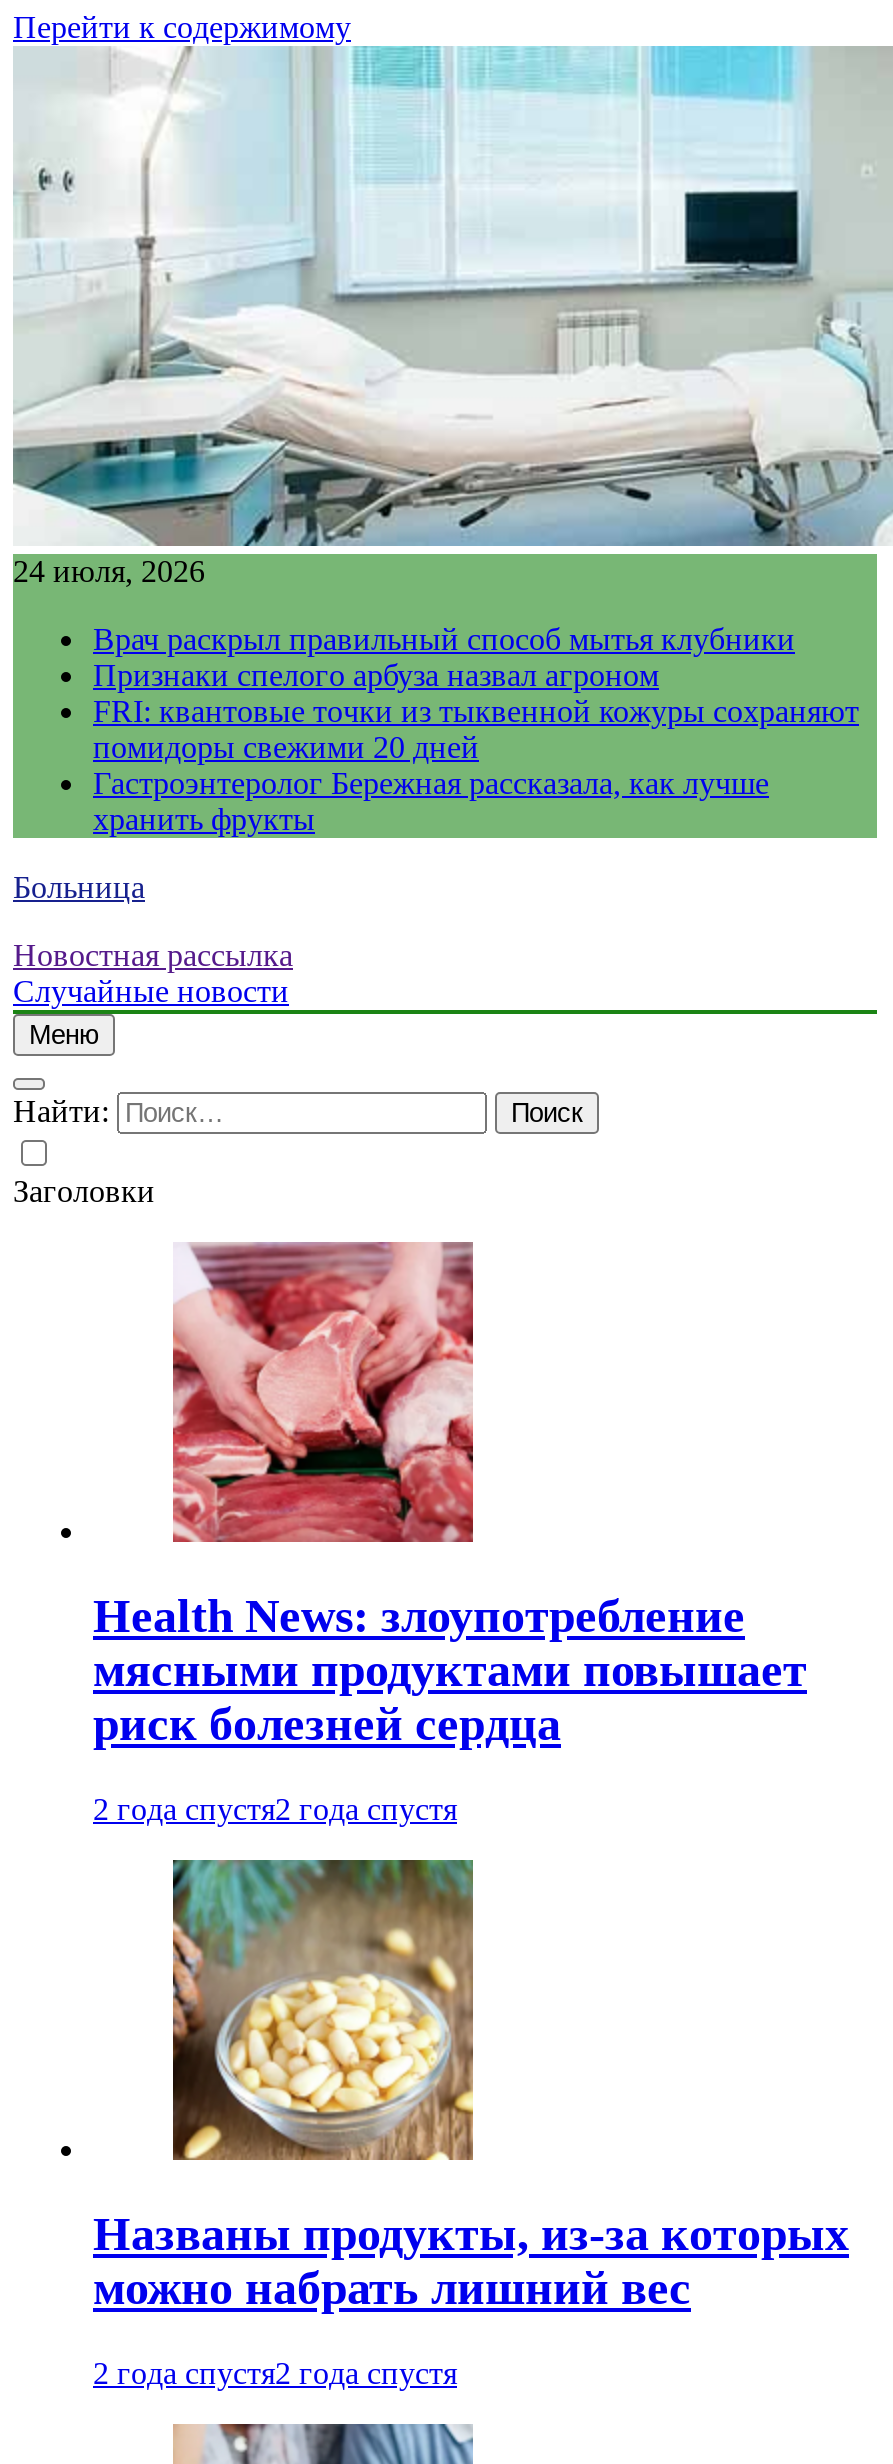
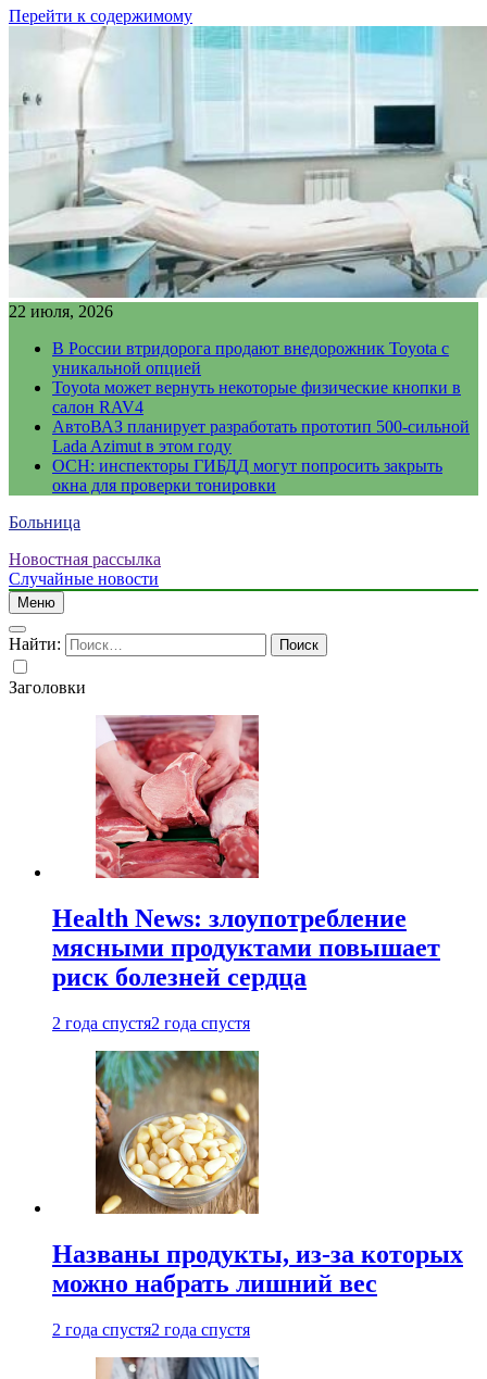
- 24 июля, 2026
+ 22 июля, 2026

- Врач раскрыл правильный способ мытья клубники
- Признаки спелого арбуза назвал агроном
- FRI: квантовые точки из тыквенной кожуры сохраняют
- помидоры свежими 20 дней
- Гастроэнтеролог Бережная рассказала, как лучше
- хранить фрукты
+ В России втридорога продают внедорожник Toyota с
+ уникальной опцией
+ Toyota может вернуть некоторые физические кнопки в
+ салон RAV4
+ АвтоВАЗ планирует разработать прототип 500-сильной
+ Lada Azimut в этом году
+ ОСН: инспекторы ГИБДД могут попросить закрыть
+ окна для проверки тонировки
